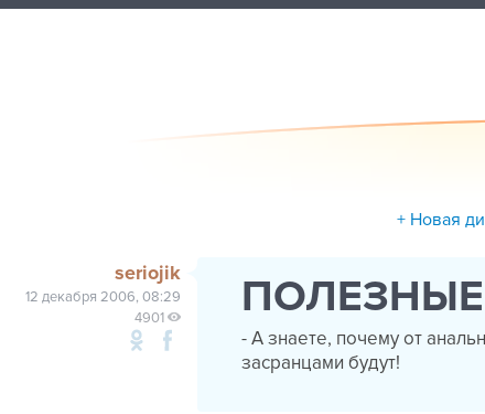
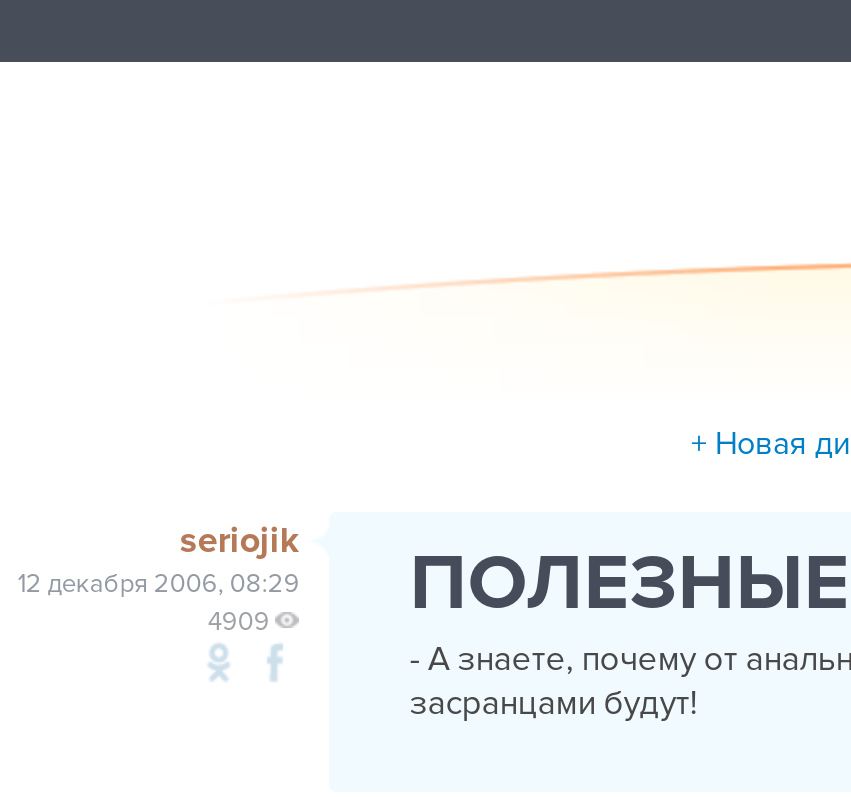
- 4901
+ 4909
